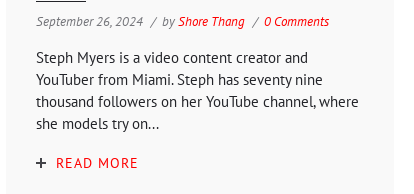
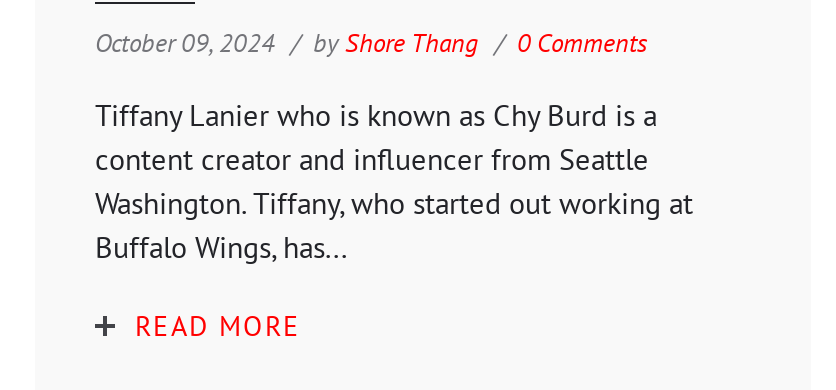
- September 26, 2024 by Shore Thang 0 Comments
+ October 09, 2024 by Shore Thang 0 Comments

- Steph Myers is a video content creator and
- YouTuber from Miami. Steph has seventy nine
- thousand followers on her YouTube channel, where
- she models try on...
+ Tiffany Lanier who is known as Chy Burd is a
+ content creator and influencer from Seattle
+ Washington. Tiffany, who started out working at
+ Buffalo Wings, has...
